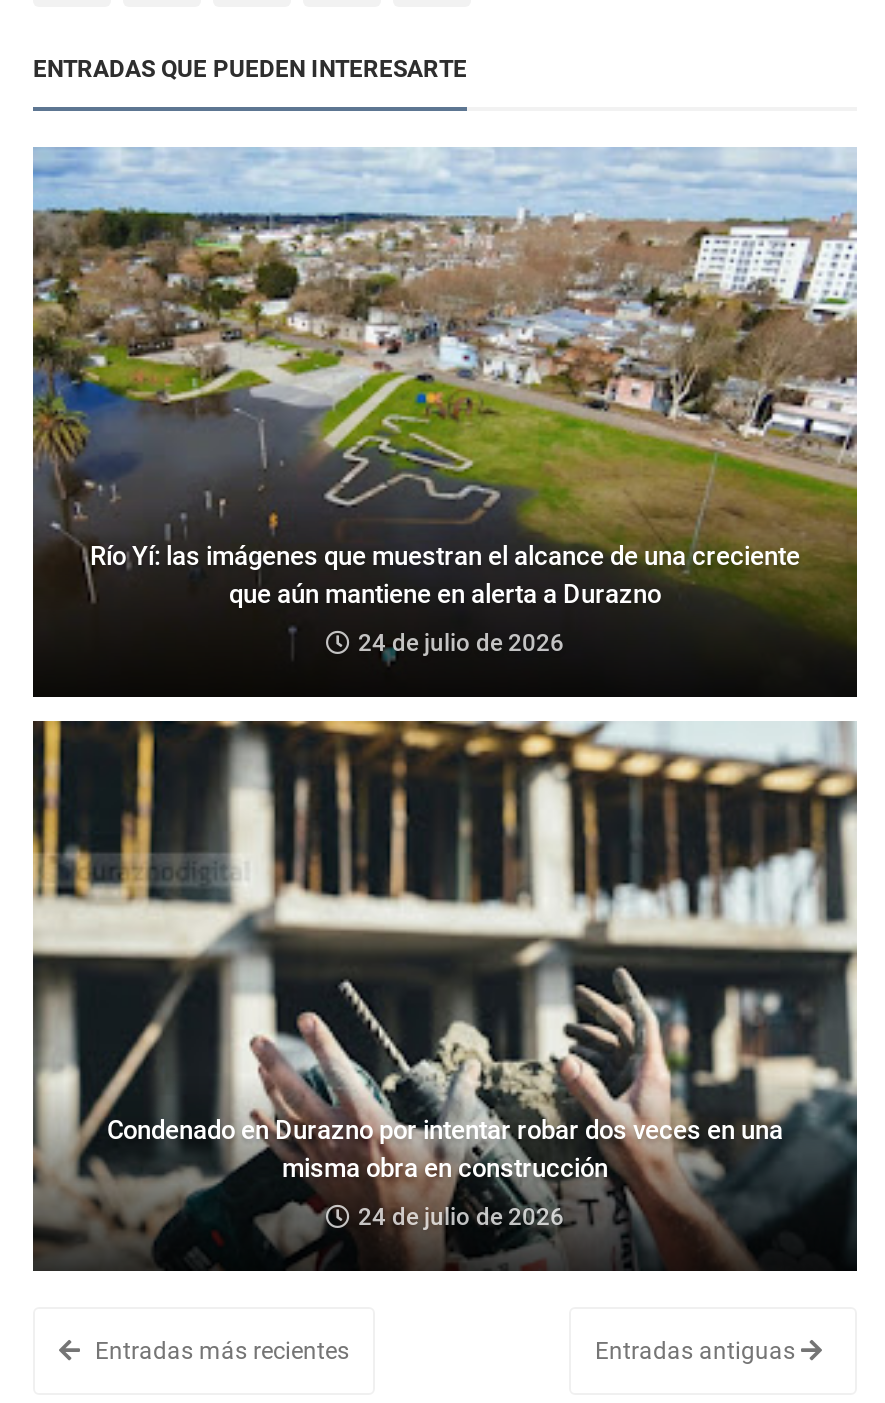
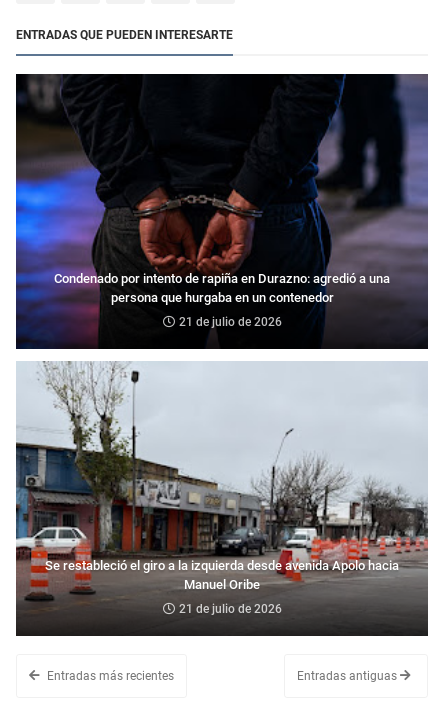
- [image]
- Río Yí: las imágenes que muestran el alcance de una creciente
- que aún mantiene en alerta a Durazno
+ [image]
+ Condenado por intento de rapiña en Durazno: agredió a una
+ persona que hurgaba en un contenedor

- 24 de julio de 2026
+ 21 de julio de 2026

- [image]
- Condenado en Durazno por intentar robar dos veces en una
- misma obra en construcción
+ [image]
+ Se restableció el giro a la izquierda desde avenida Apolo hacia
+ Manuel Oribe

- 24 de julio de 2026
+ 21 de julio de 2026
